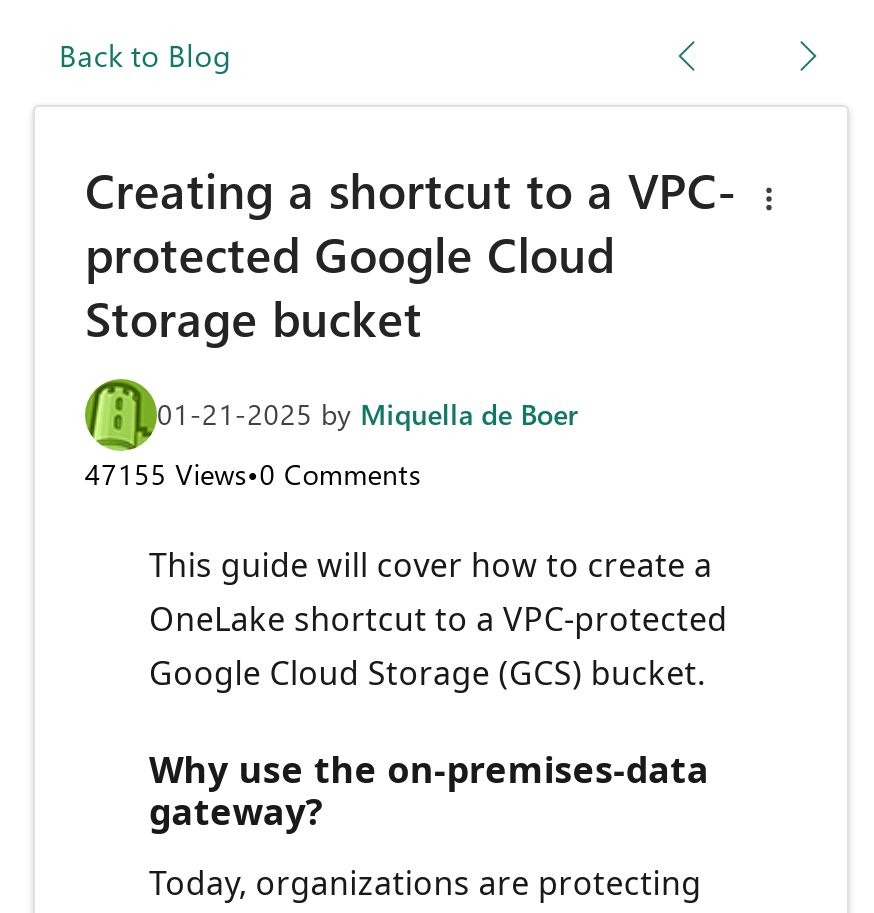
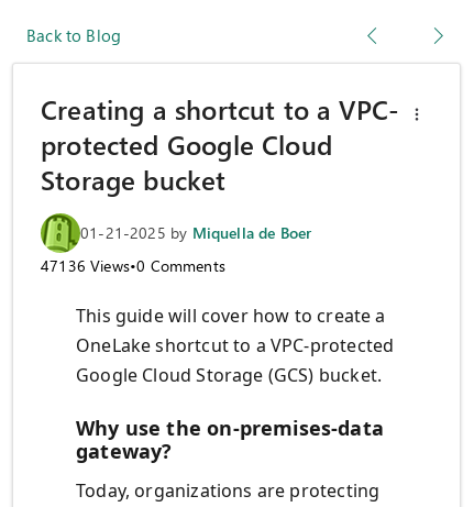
- 47155 Views•0 Comments
+ 47136 Views•0 Comments
